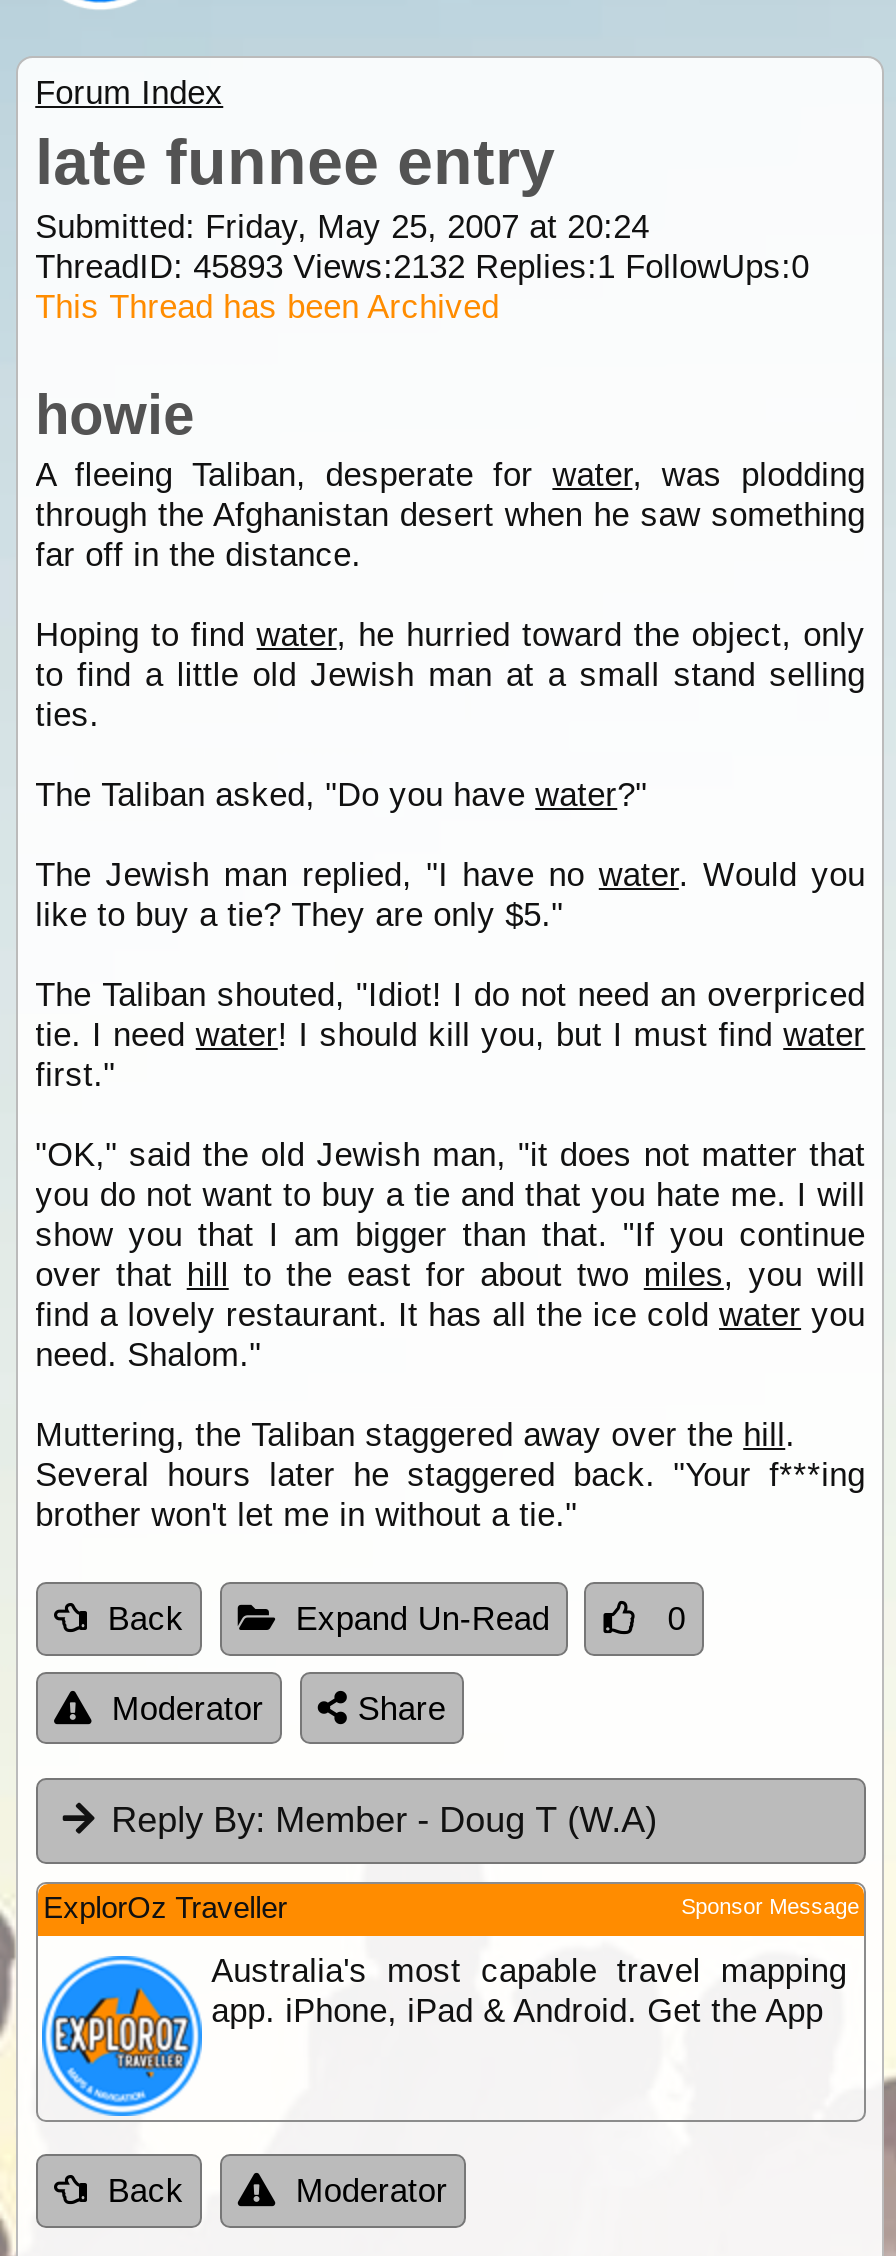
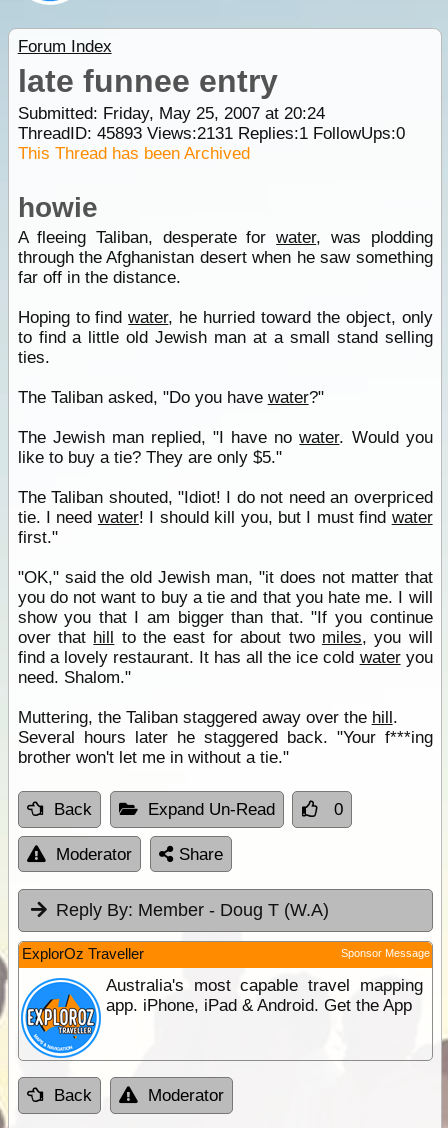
- ThreadID: 45893 Views:2132 Replies:1 FollowUps:0
+ ThreadID: 45893 Views:2131 Replies:1 FollowUps:0
